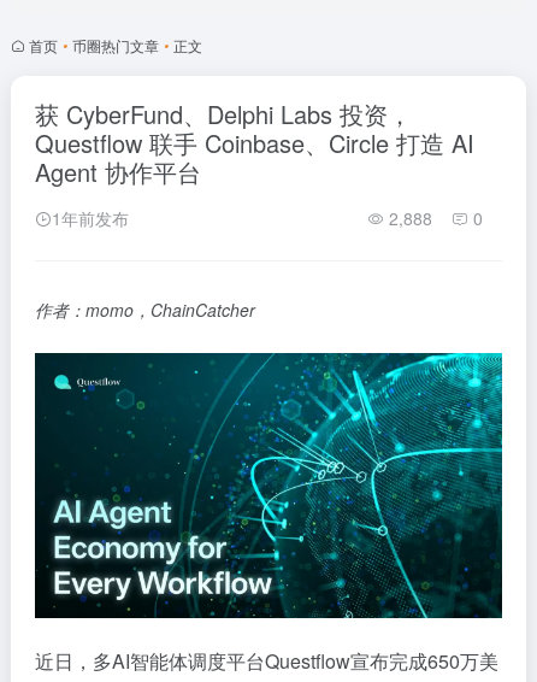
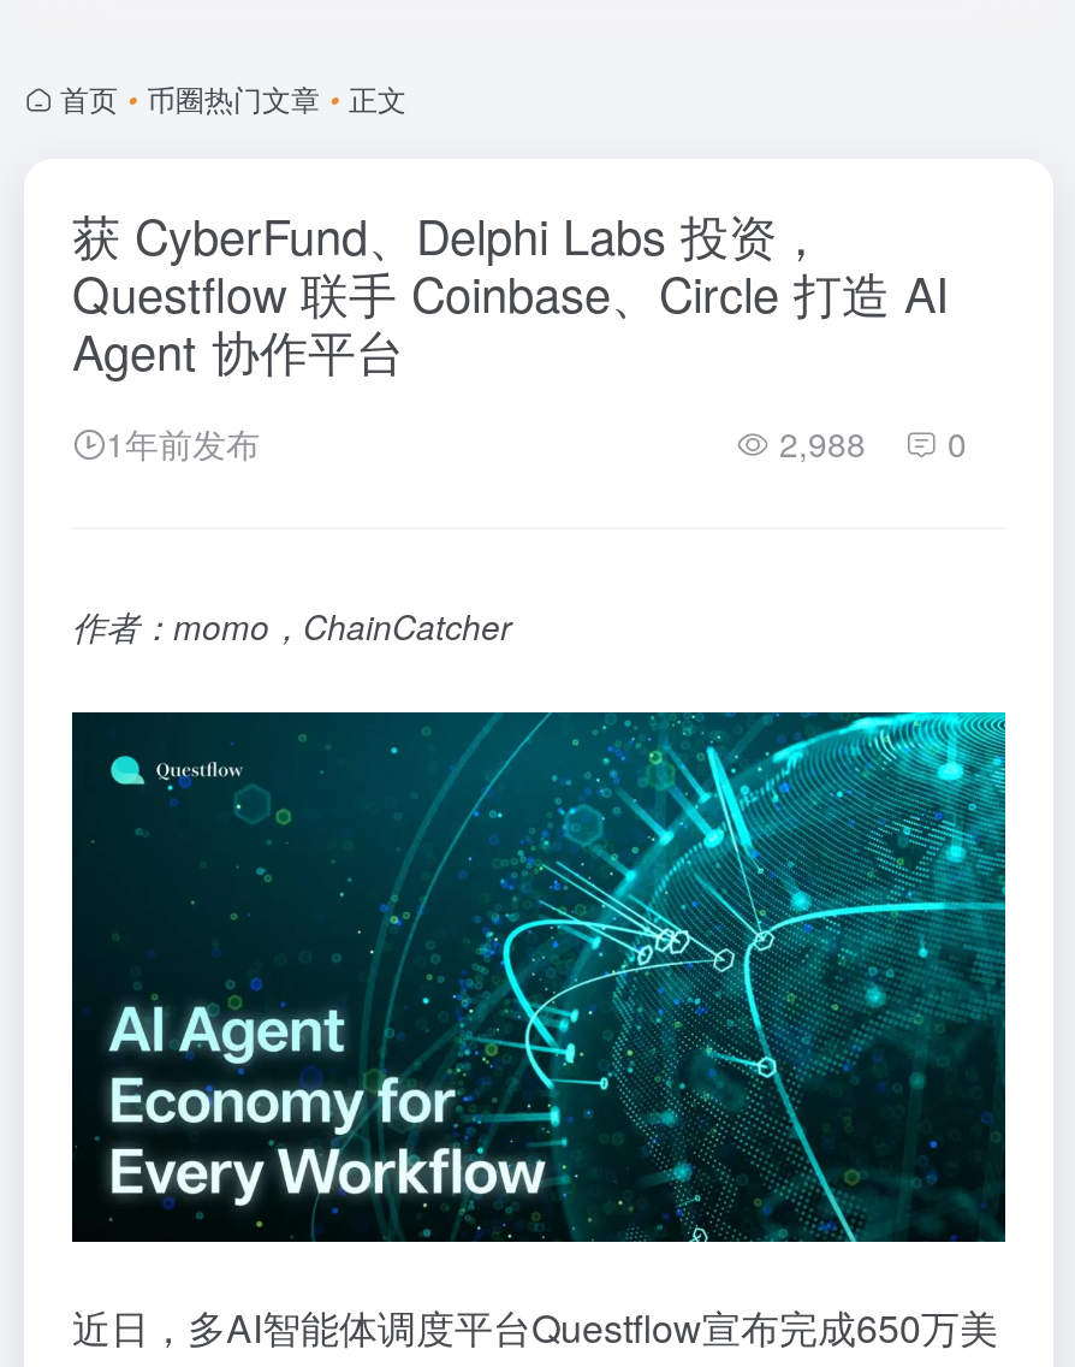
- 2,888 0
+ 2,988 0
